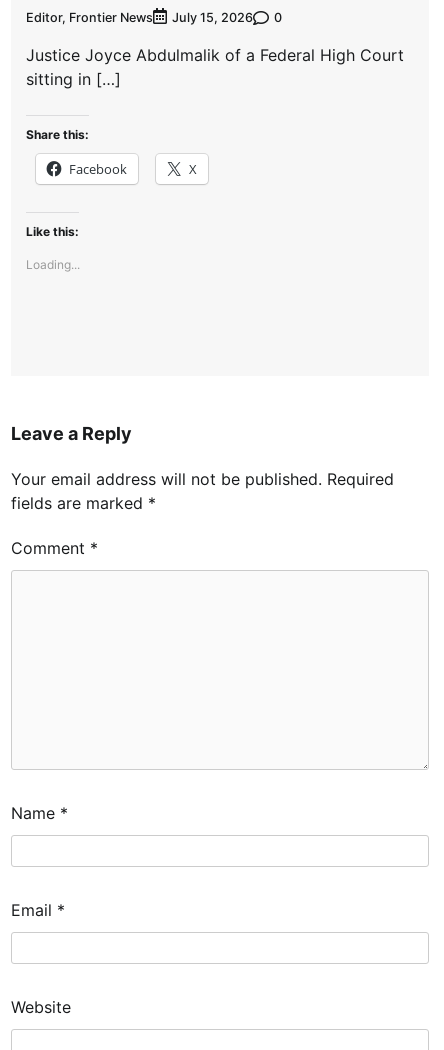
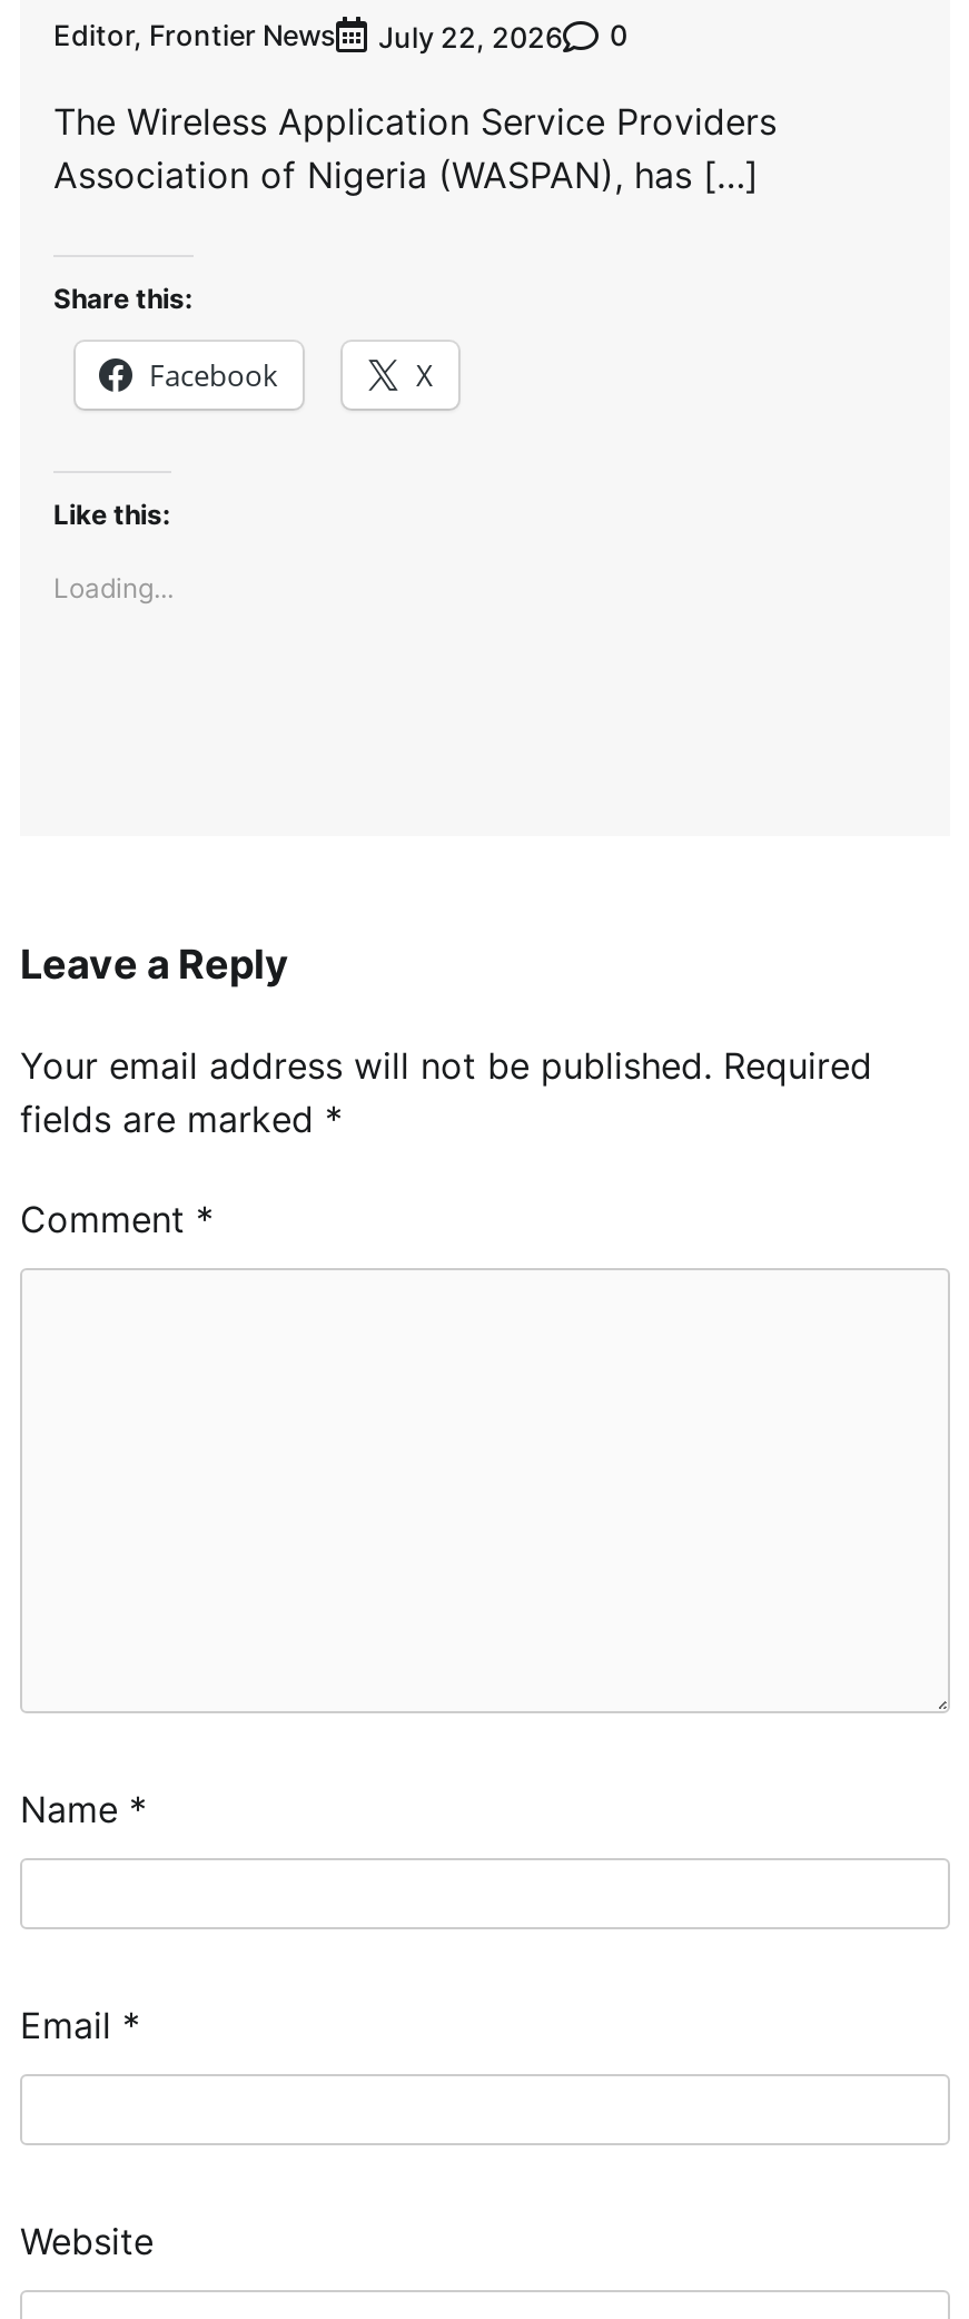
- Editor, Frontier News July 15, 2026 0
+ Editor, Frontier News July 22, 2026 0

- Justice Joyce Abdulmalik of a Federal High Court
- sitting in […]
+ The Wireless Application Service Providers
+ Association of Nigeria (WASPAN), has […]
